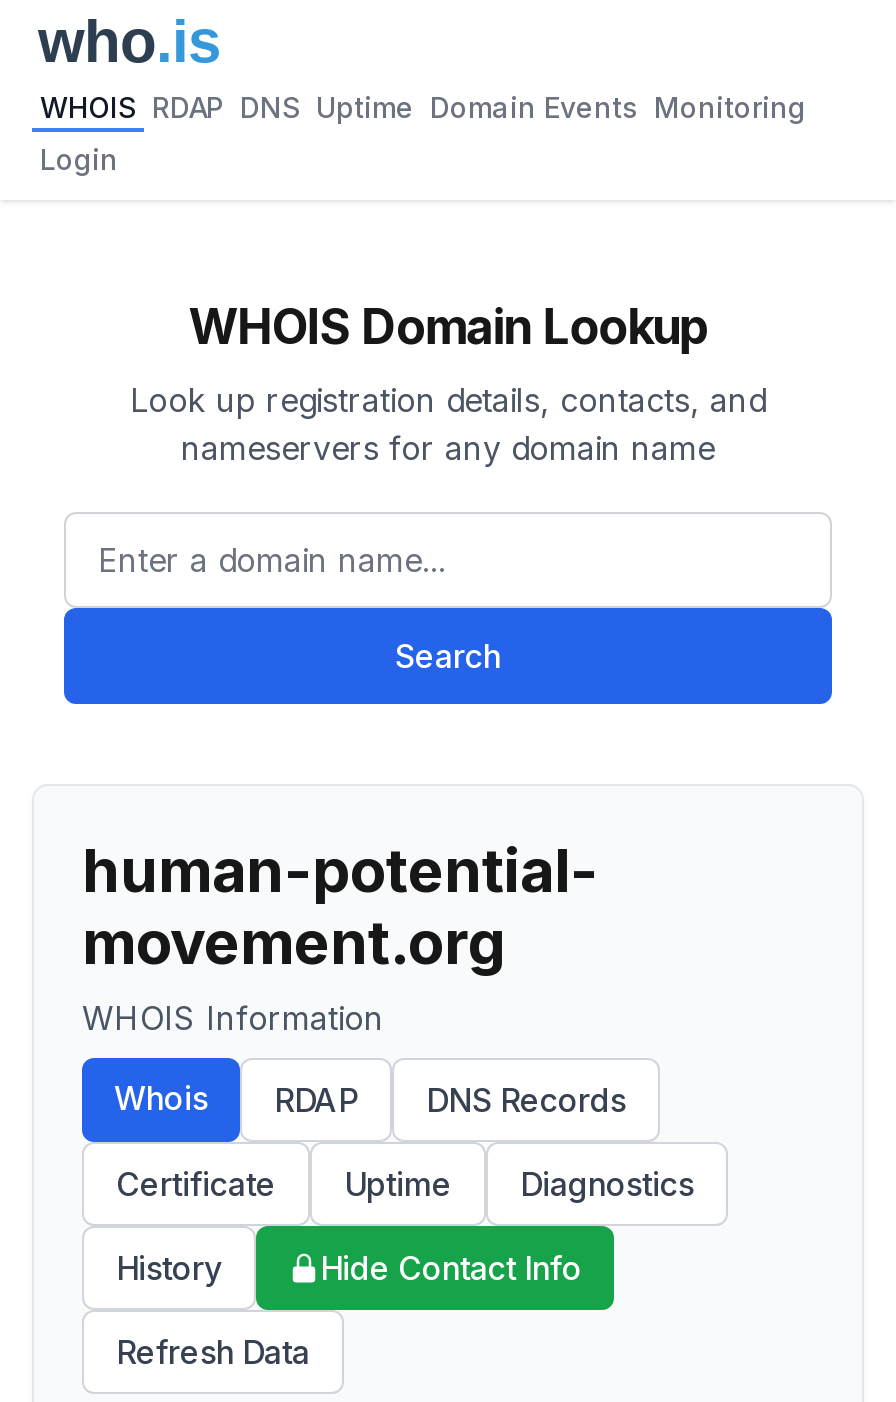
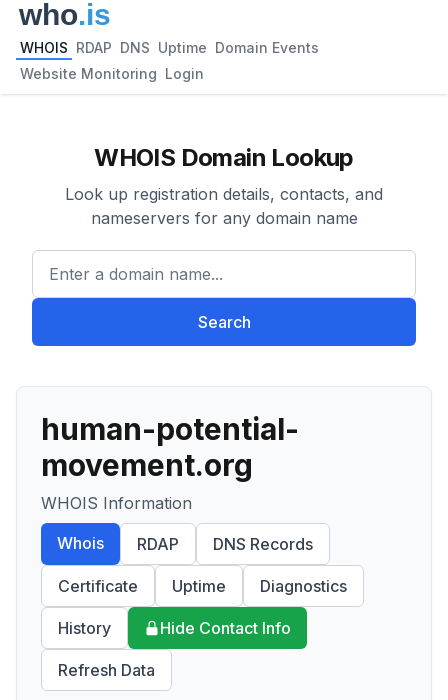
- WHOIS RDAP DNS Uptime Domain Events Monitoring
+ WHOIS RDAP DNS Uptime Domain Events

- Login
+ Website Monitoring Login
